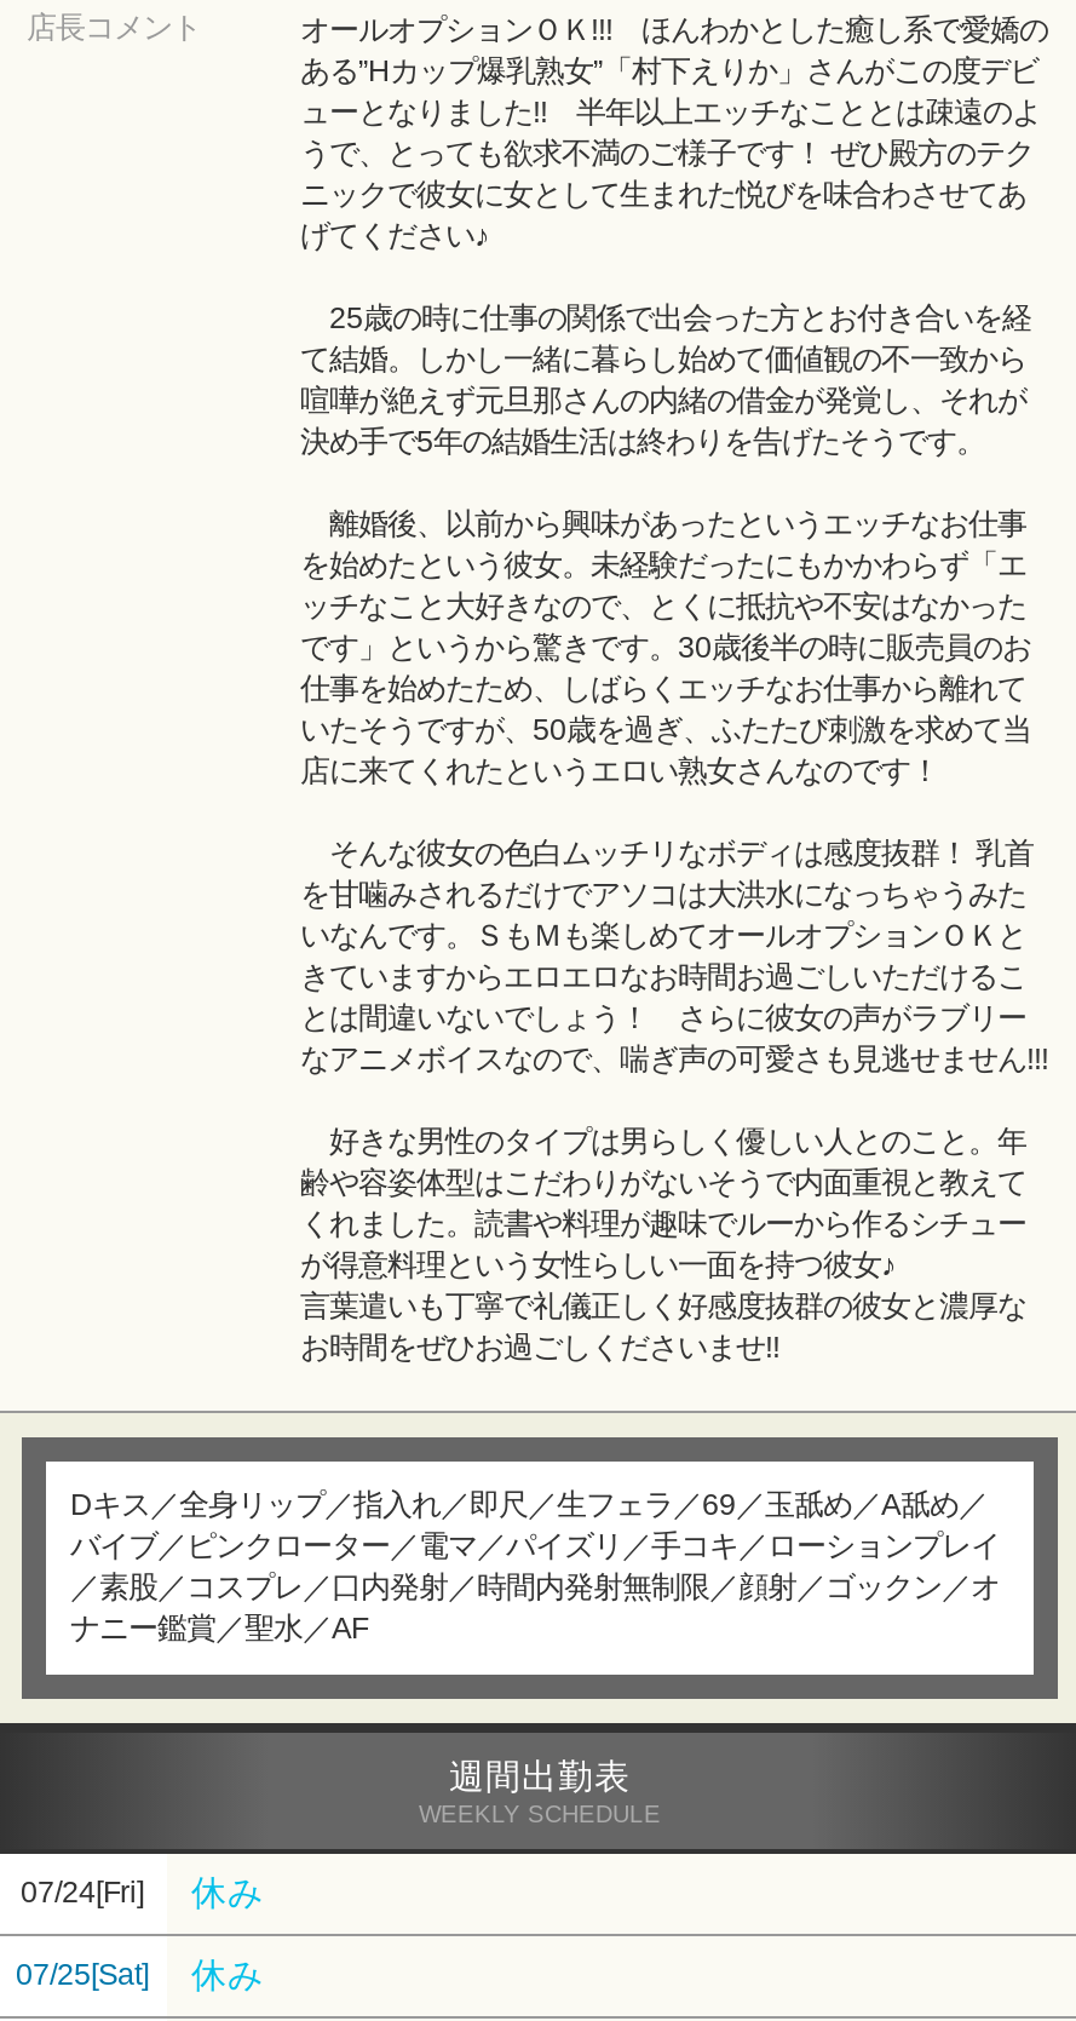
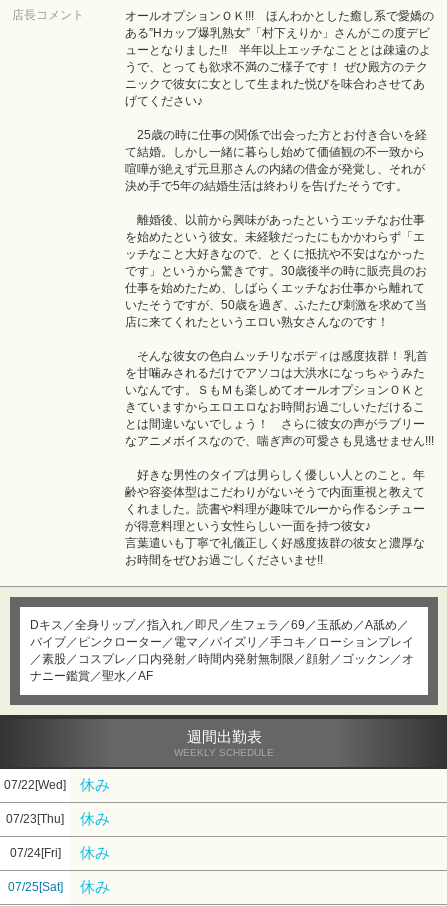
+ 07/22[Wed]
+ 休み
+ 07/23[Thu]
+ 休み
